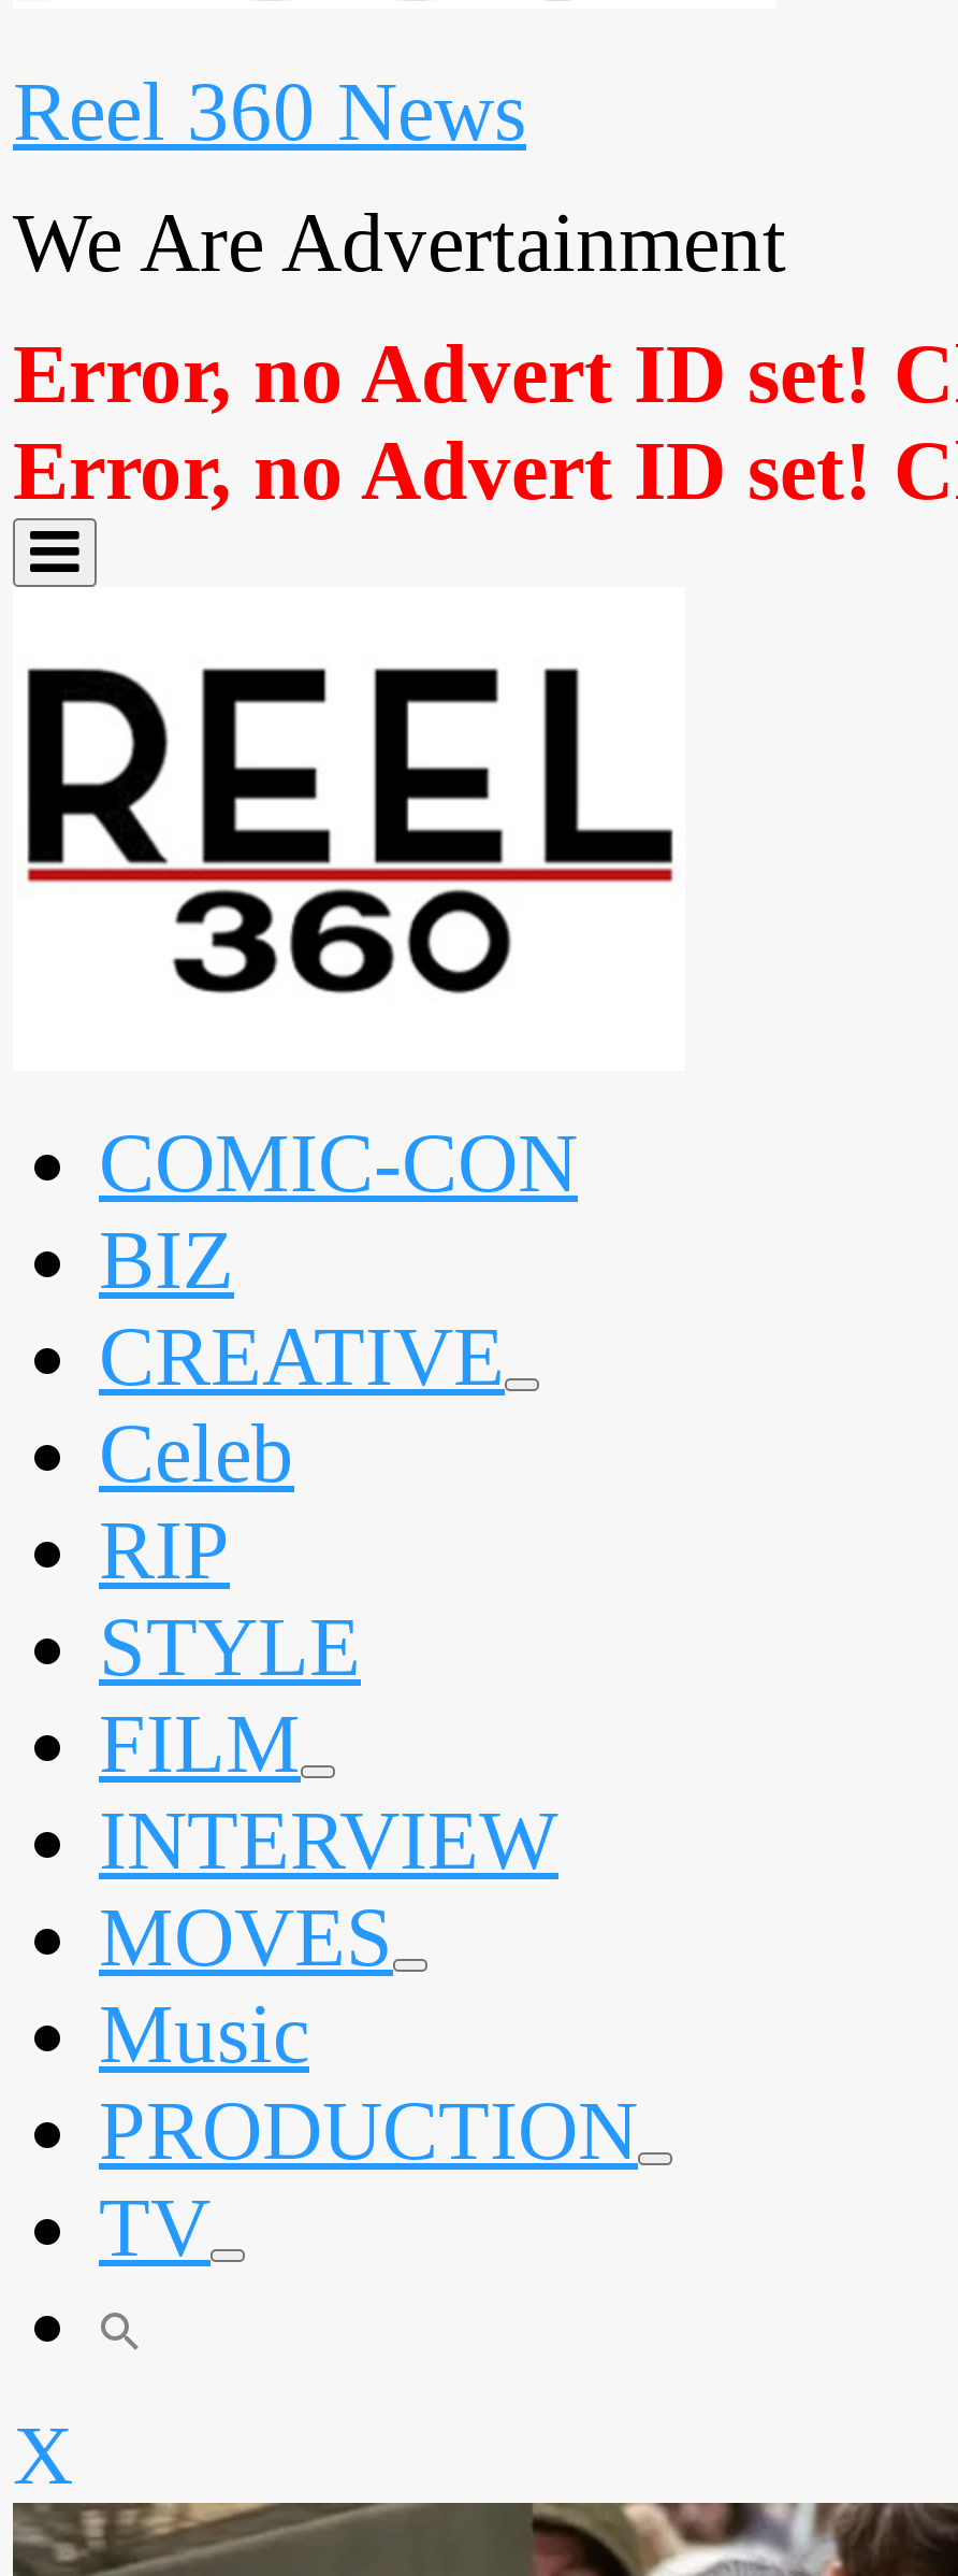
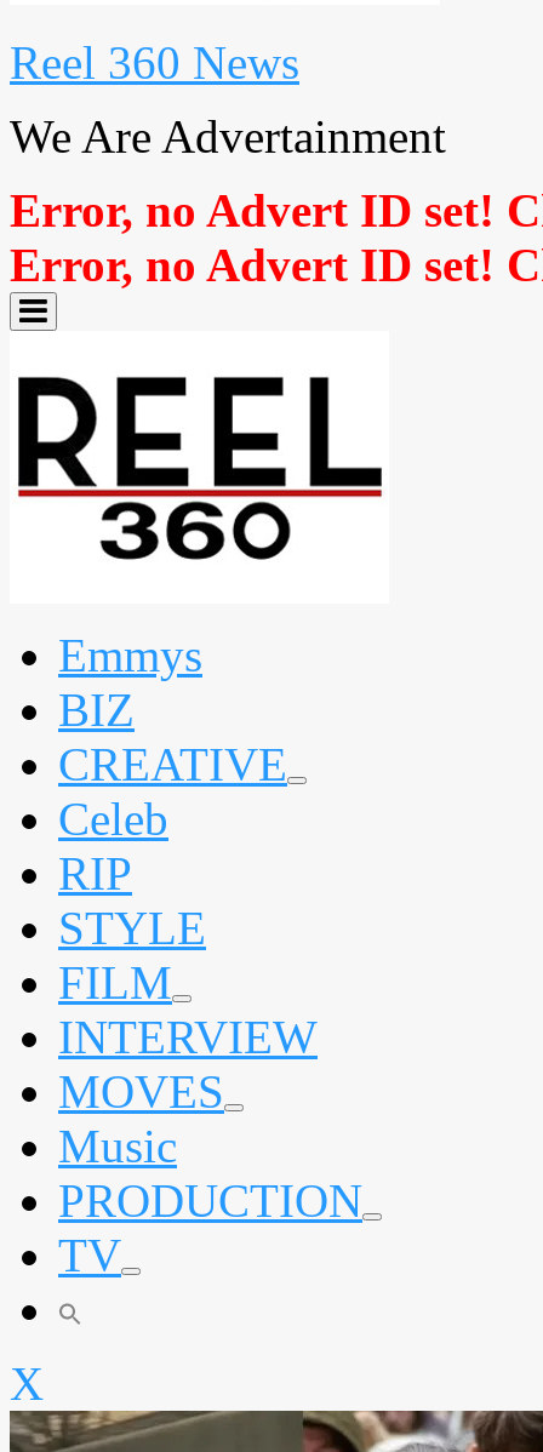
- COMIC-CON
+ Emmys
